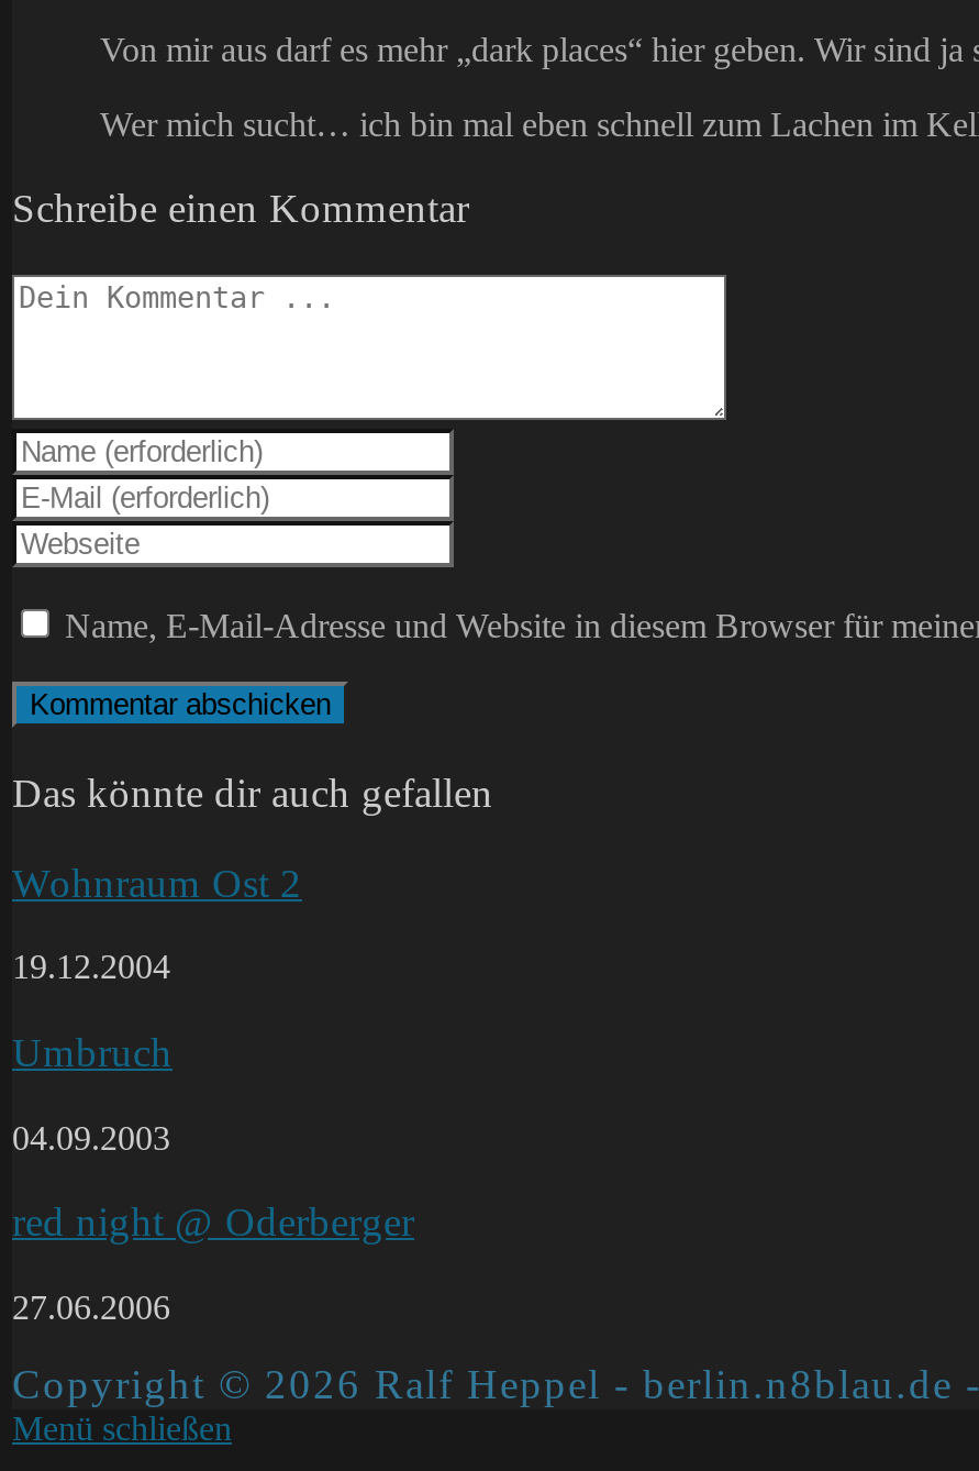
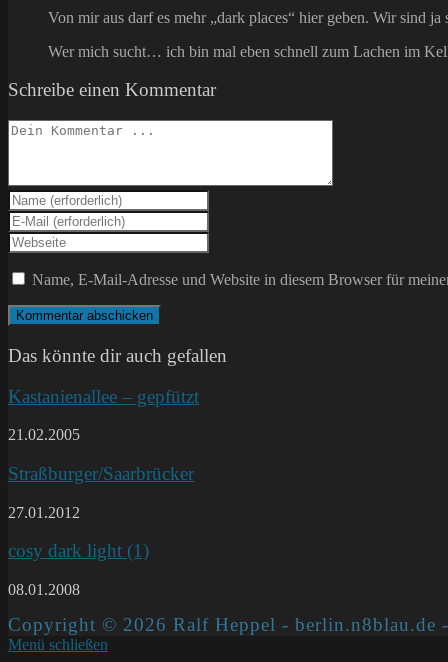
- Wohnraum Ost 2
+ Kastanienallee – gepfützt

- 19.12.2004
+ 21.02.2005

- Umbruch
+ Straßburger/Saarbrücker

- 04.09.2003
+ 27.01.2012

- red night @ Oderberger
+ cosy dark light (1)

- 27.06.2006
+ 08.01.2008
